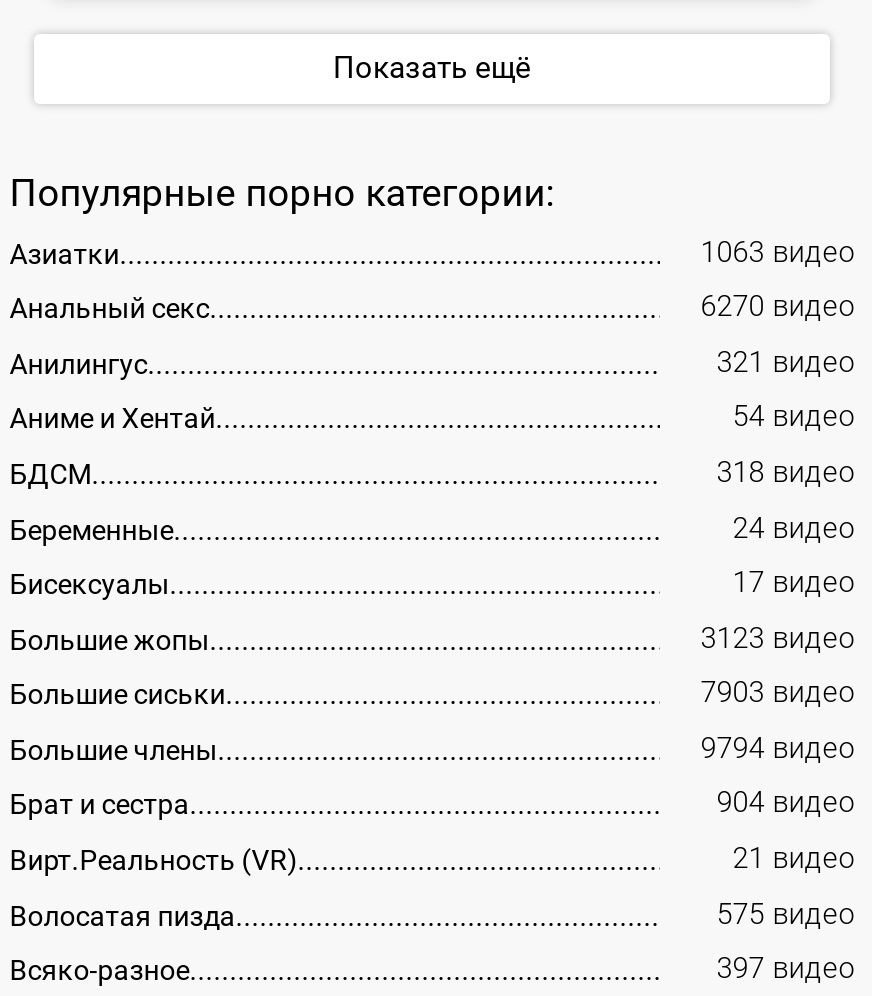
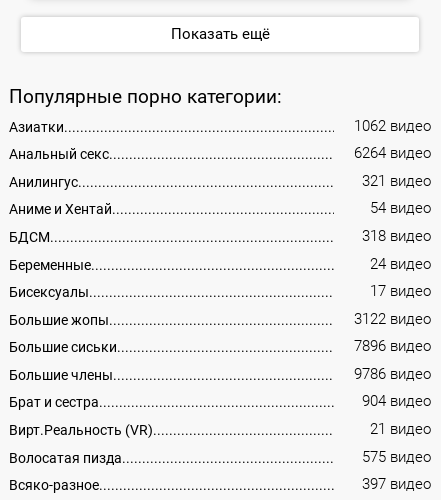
- 1063 видео
+ 1062 видео

- 6270 видео
+ 6264 видео

- 3123 видео
+ 3122 видео

- 7903 видео
+ 7896 видео

- 9794 видео
+ 9786 видео
